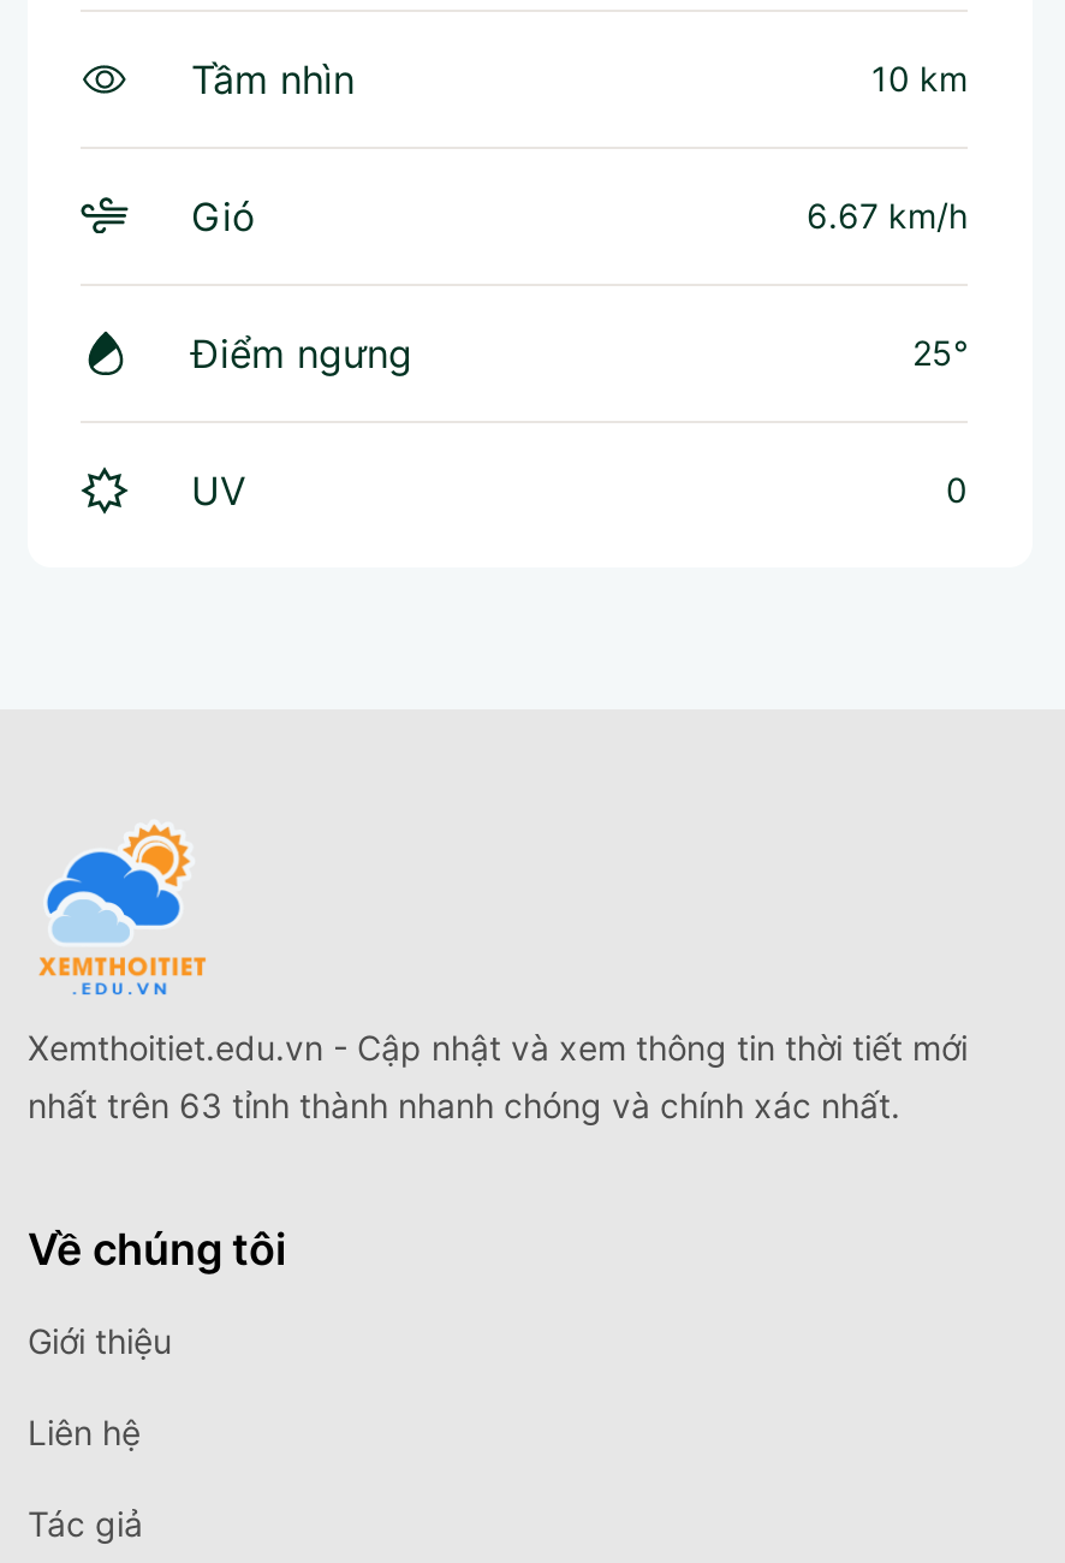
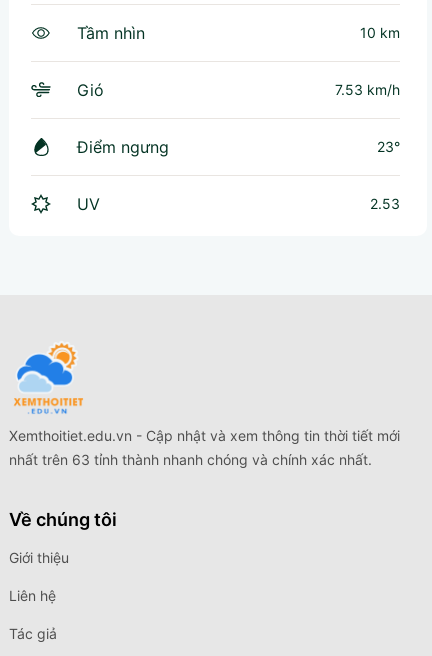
- 6.67 km/h
+ 7.53 km/h

- 25°
+ 23°

- 0
+ 2.53
